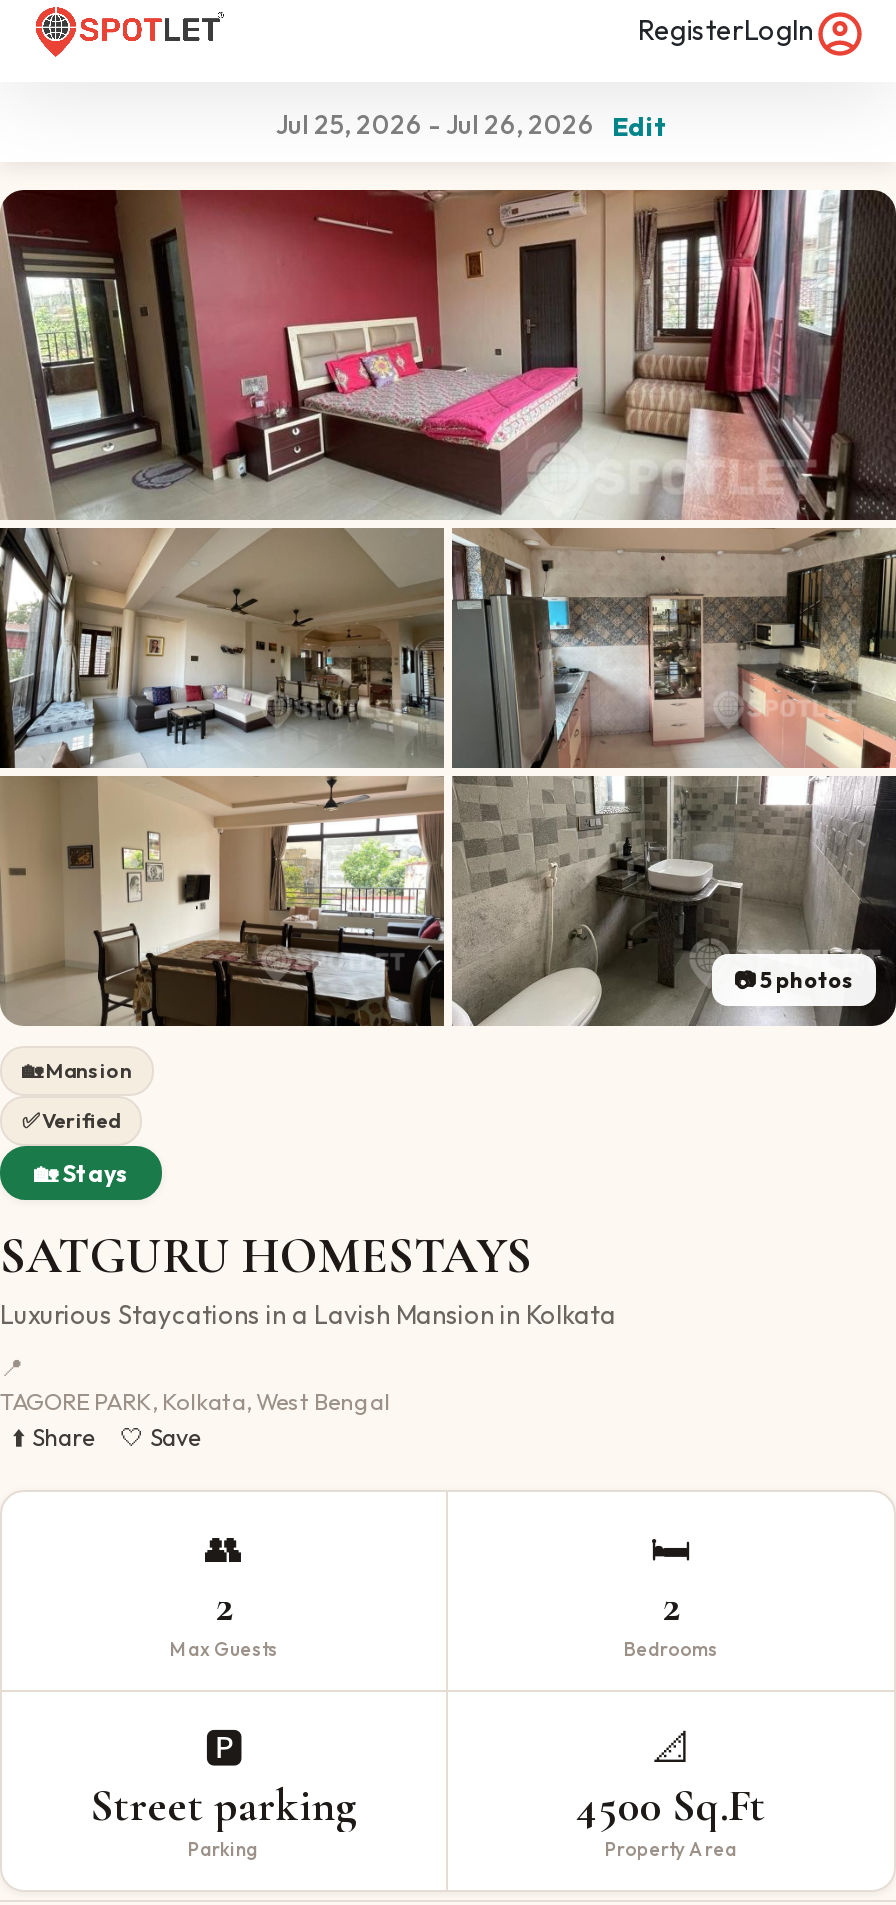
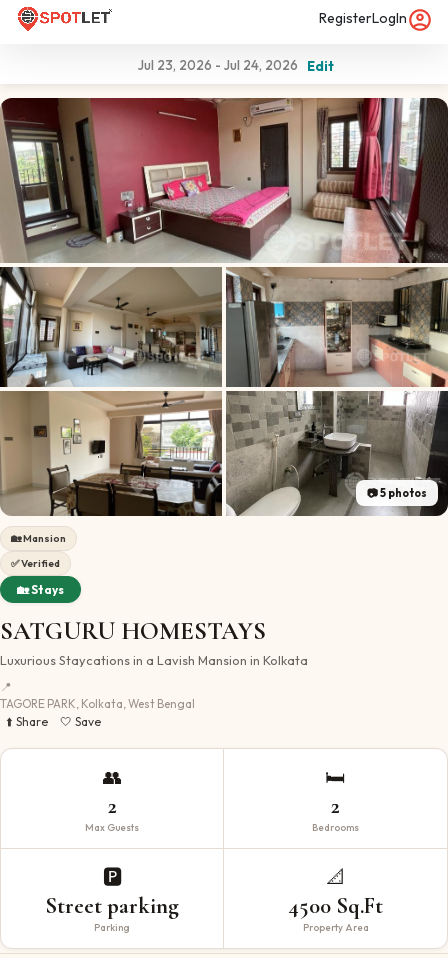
- Jul 25, 2026 - Jul 26, 2026 Edit
+ Jul 23, 2026 - Jul 24, 2026 Edit
